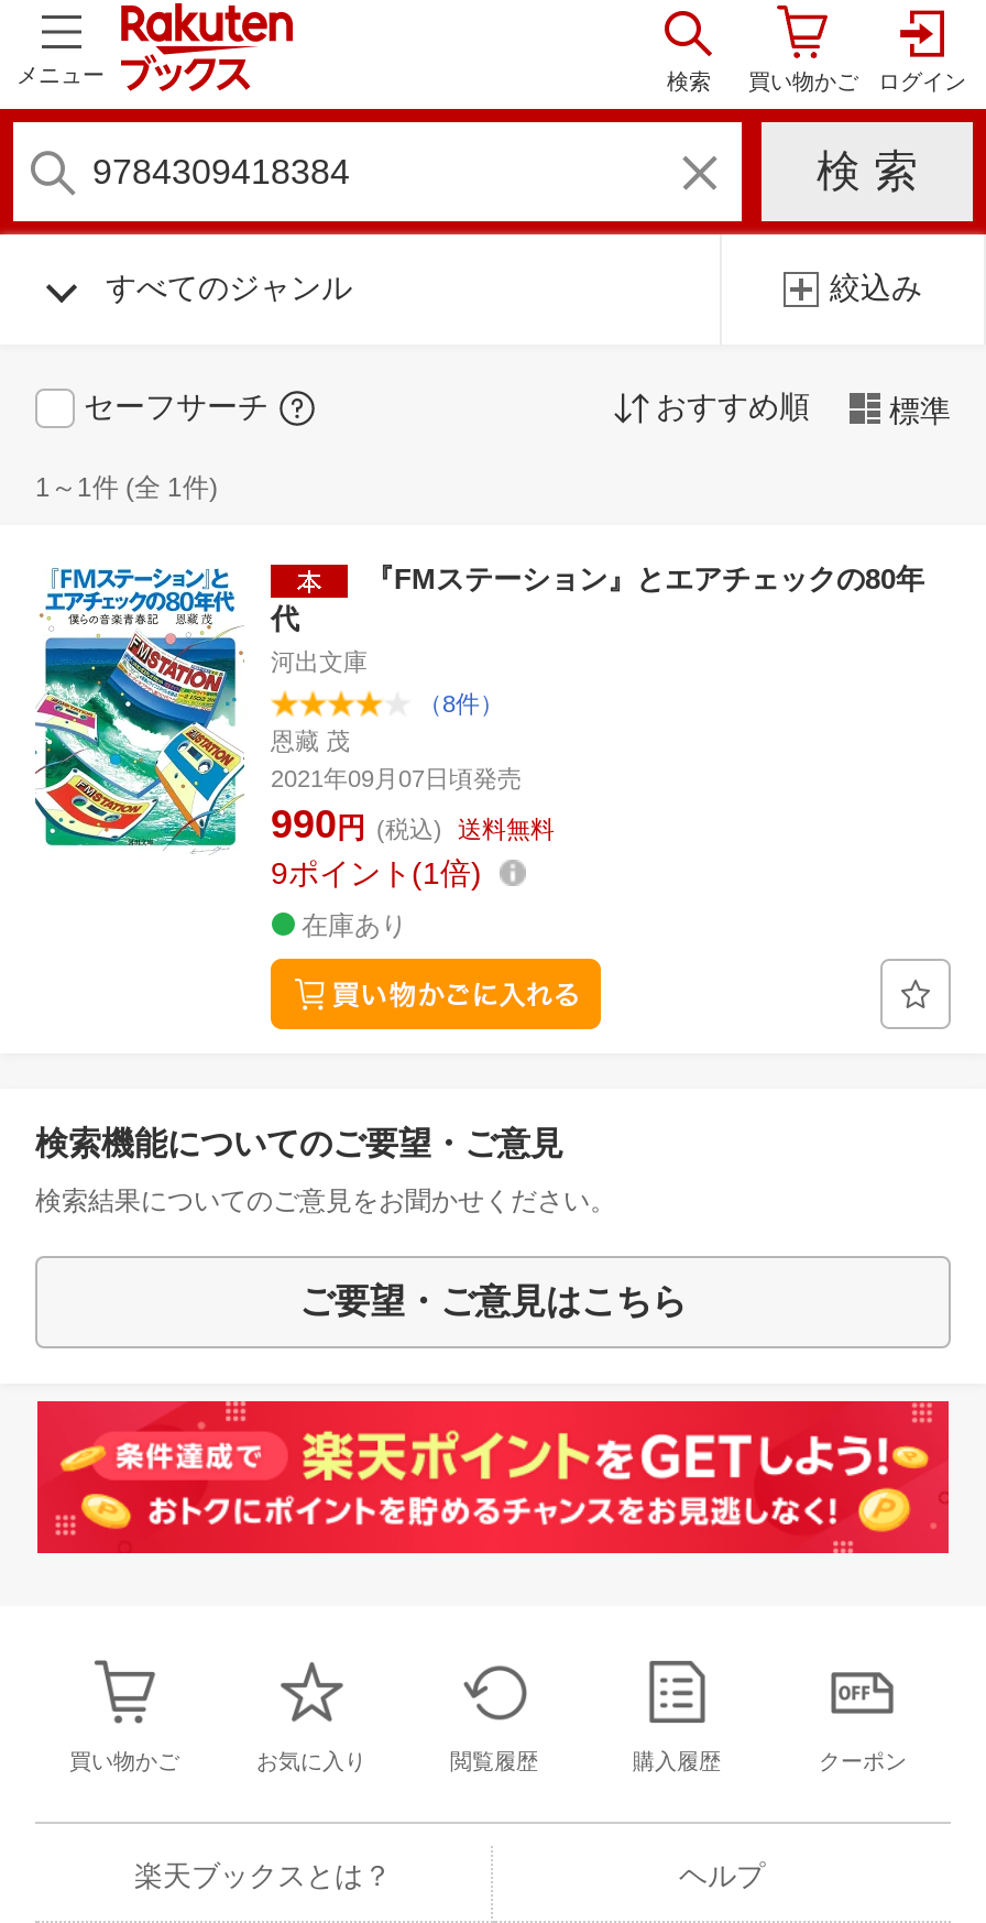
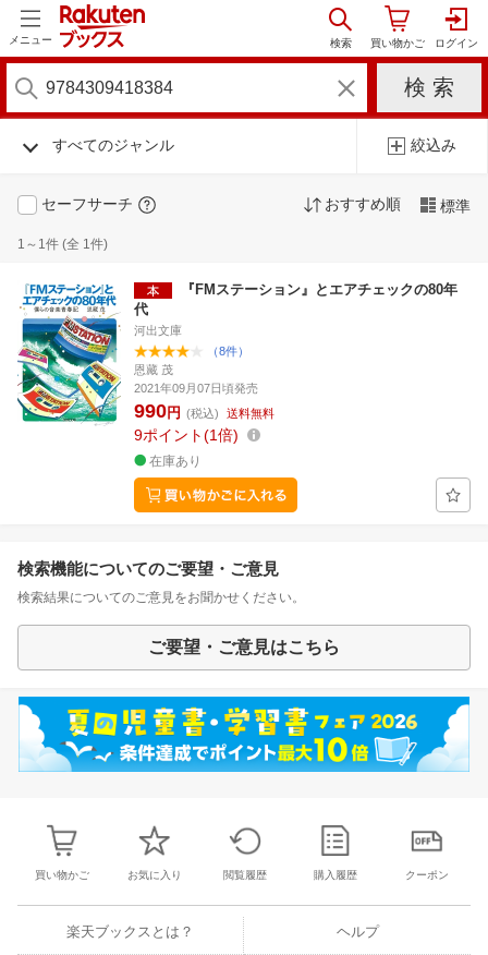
- [image]
+ [image]
